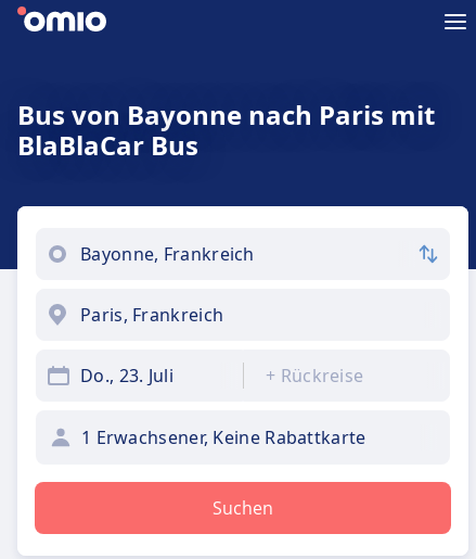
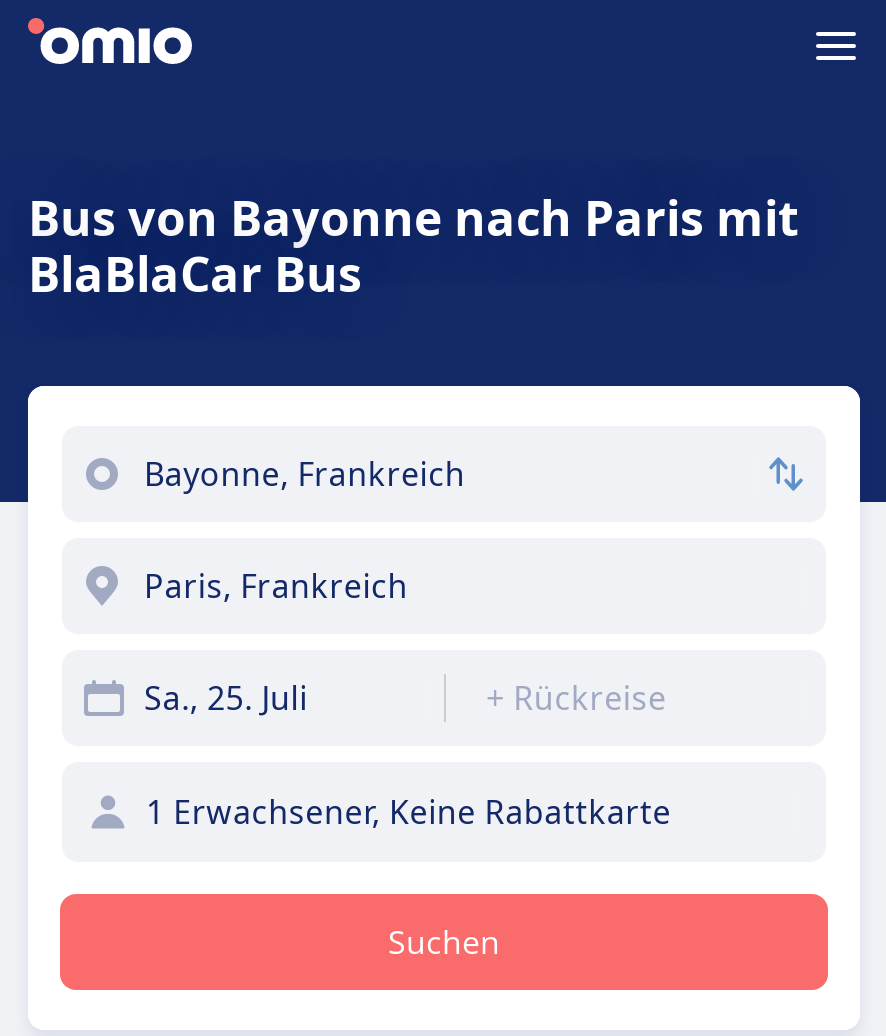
- Do., 23. Juli
+ Sa., 25. Juli
